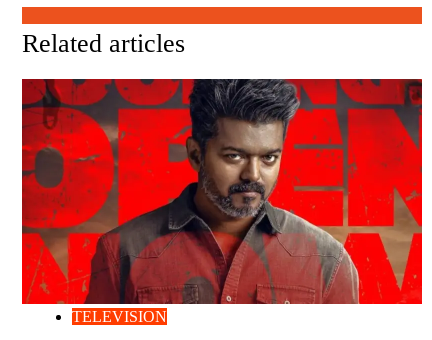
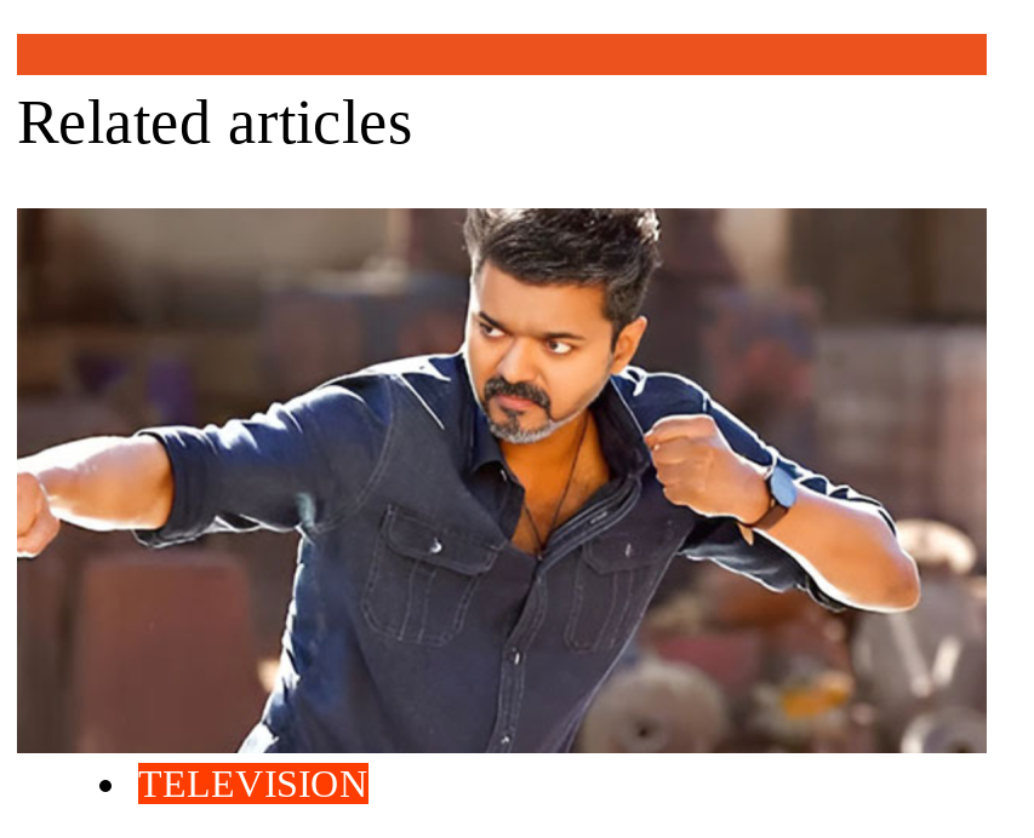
- [image]
+ [image]
